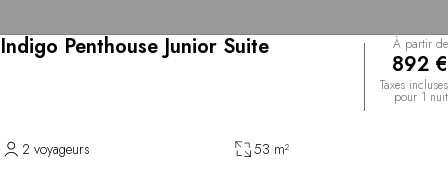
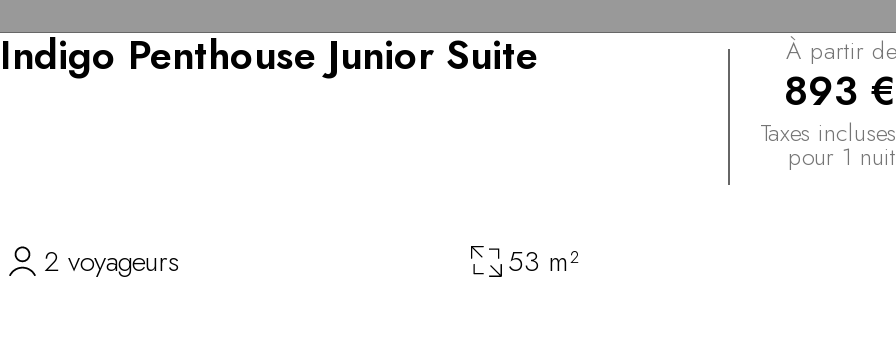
- 892 €
+ 893 €
